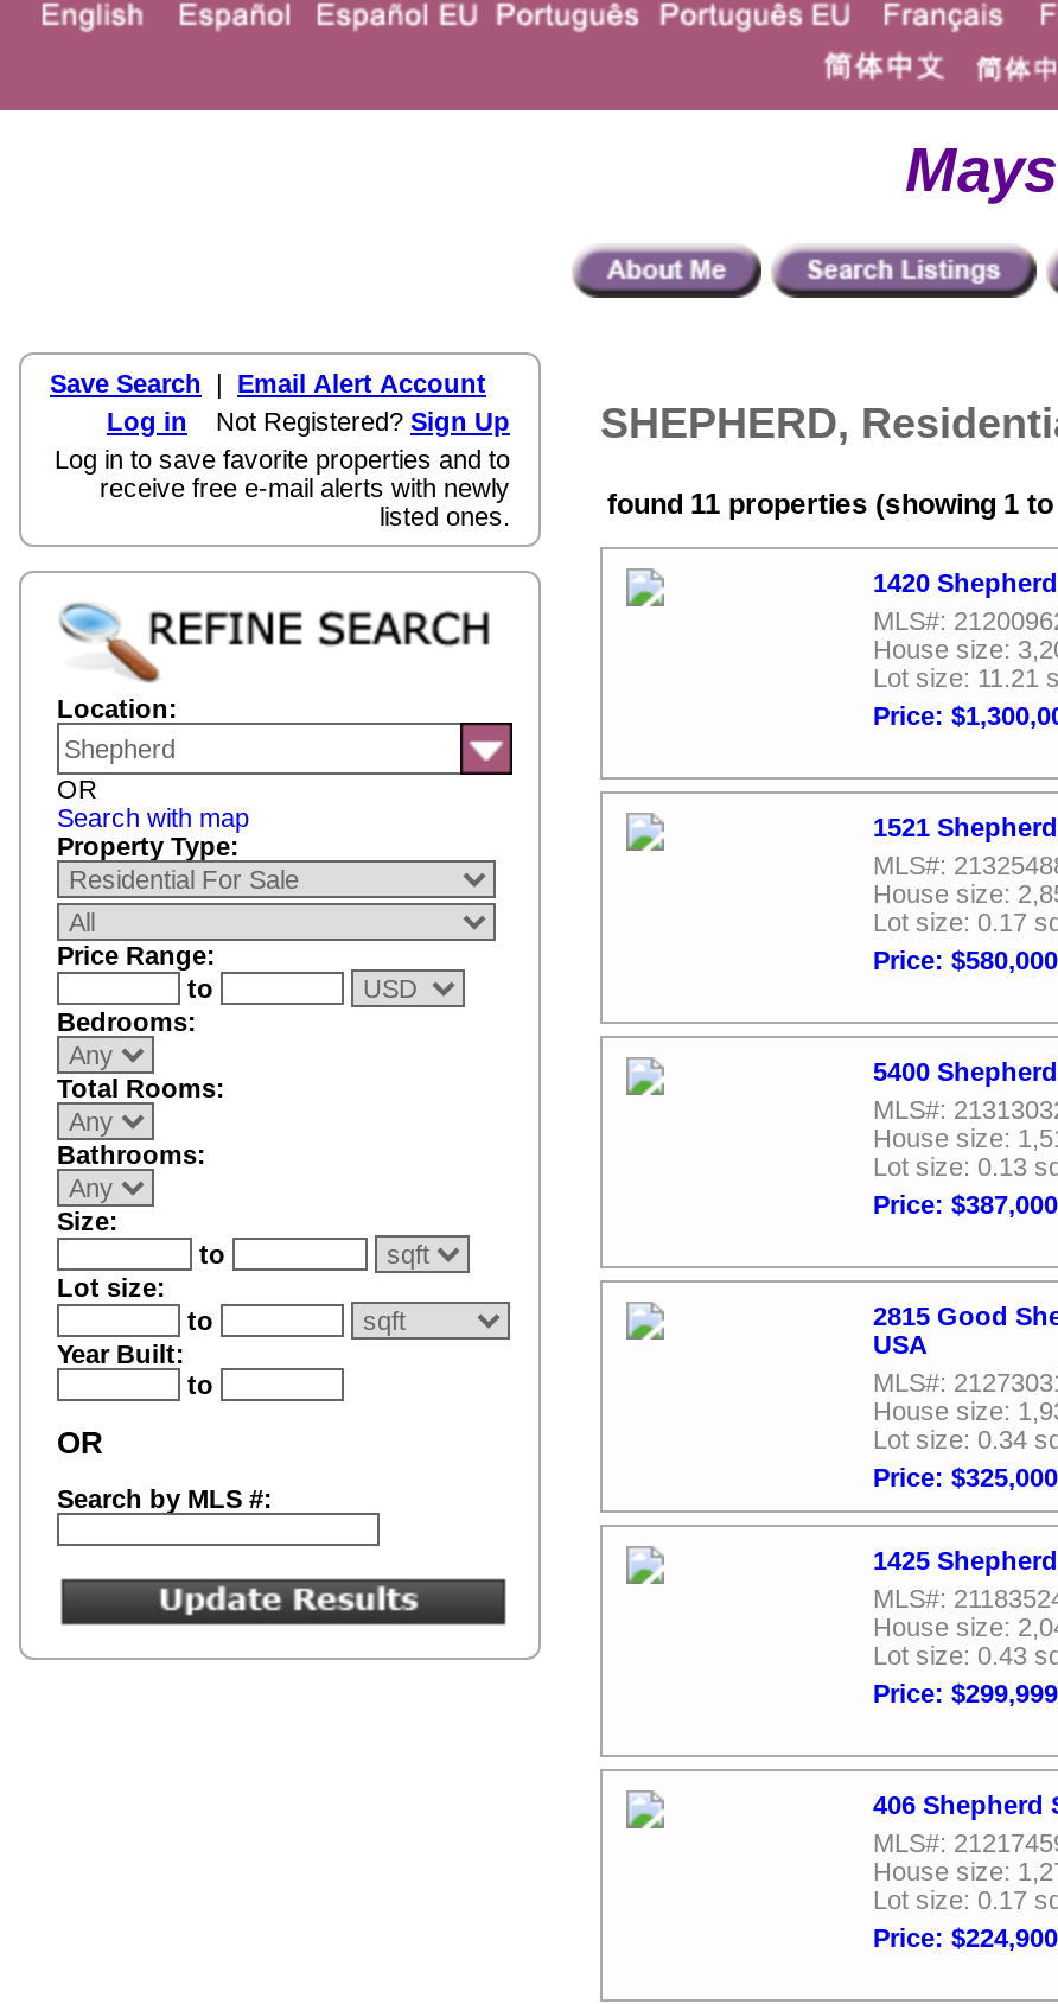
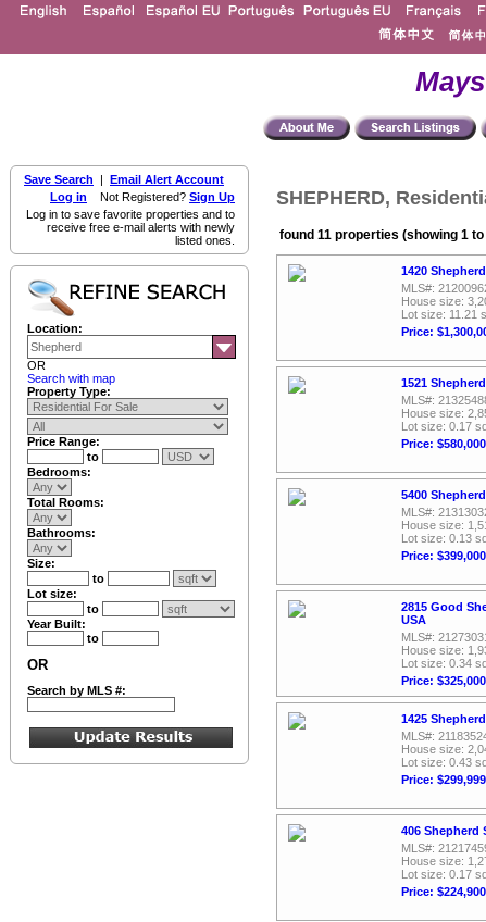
- Price: $387,000
+ Price: $399,000
